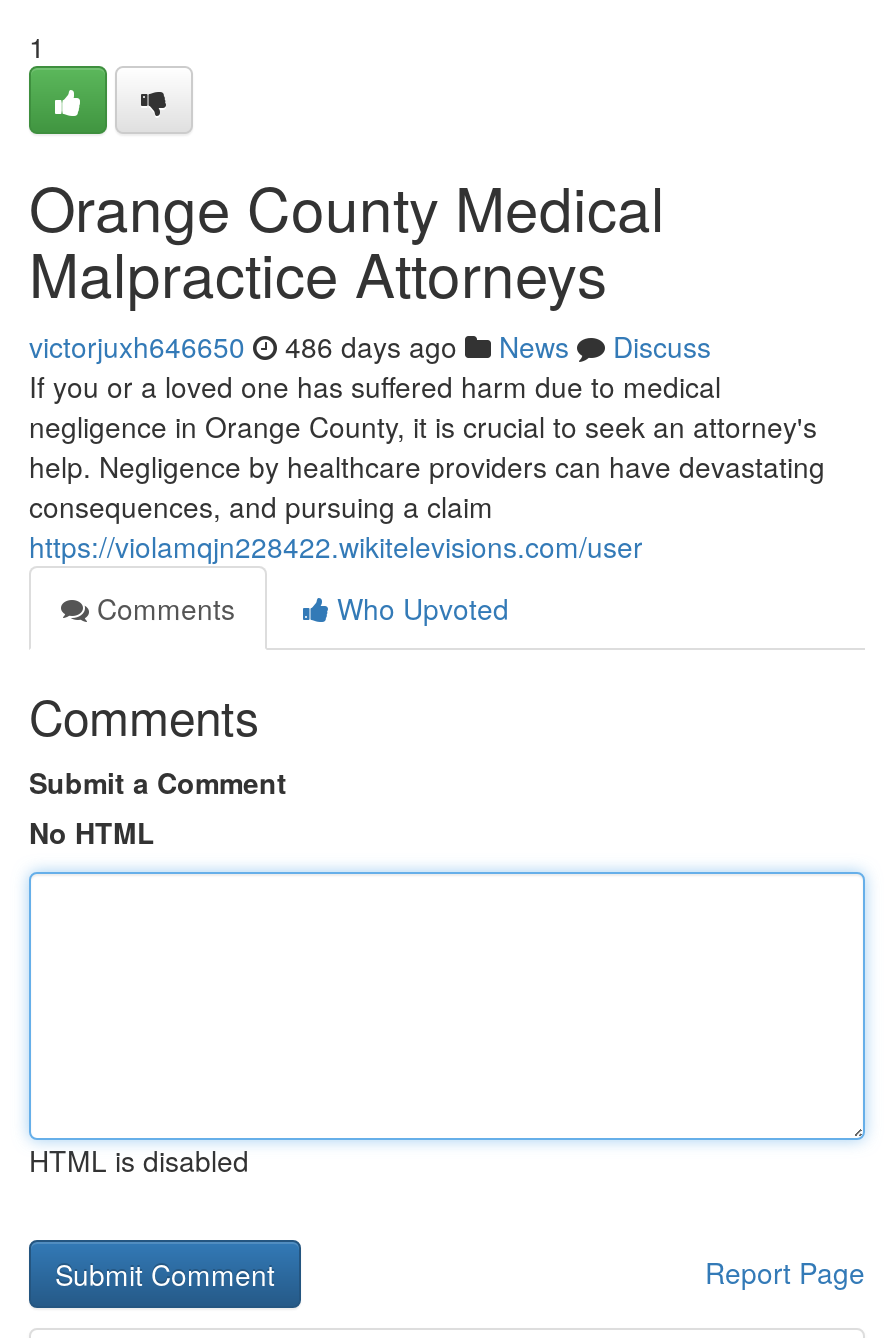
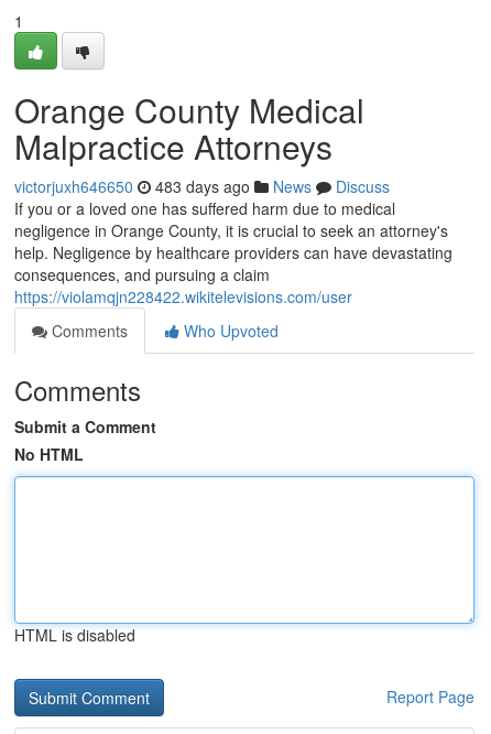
- victorjuxh646650 486 days ago News Discuss
+ victorjuxh646650 483 days ago News Discuss
